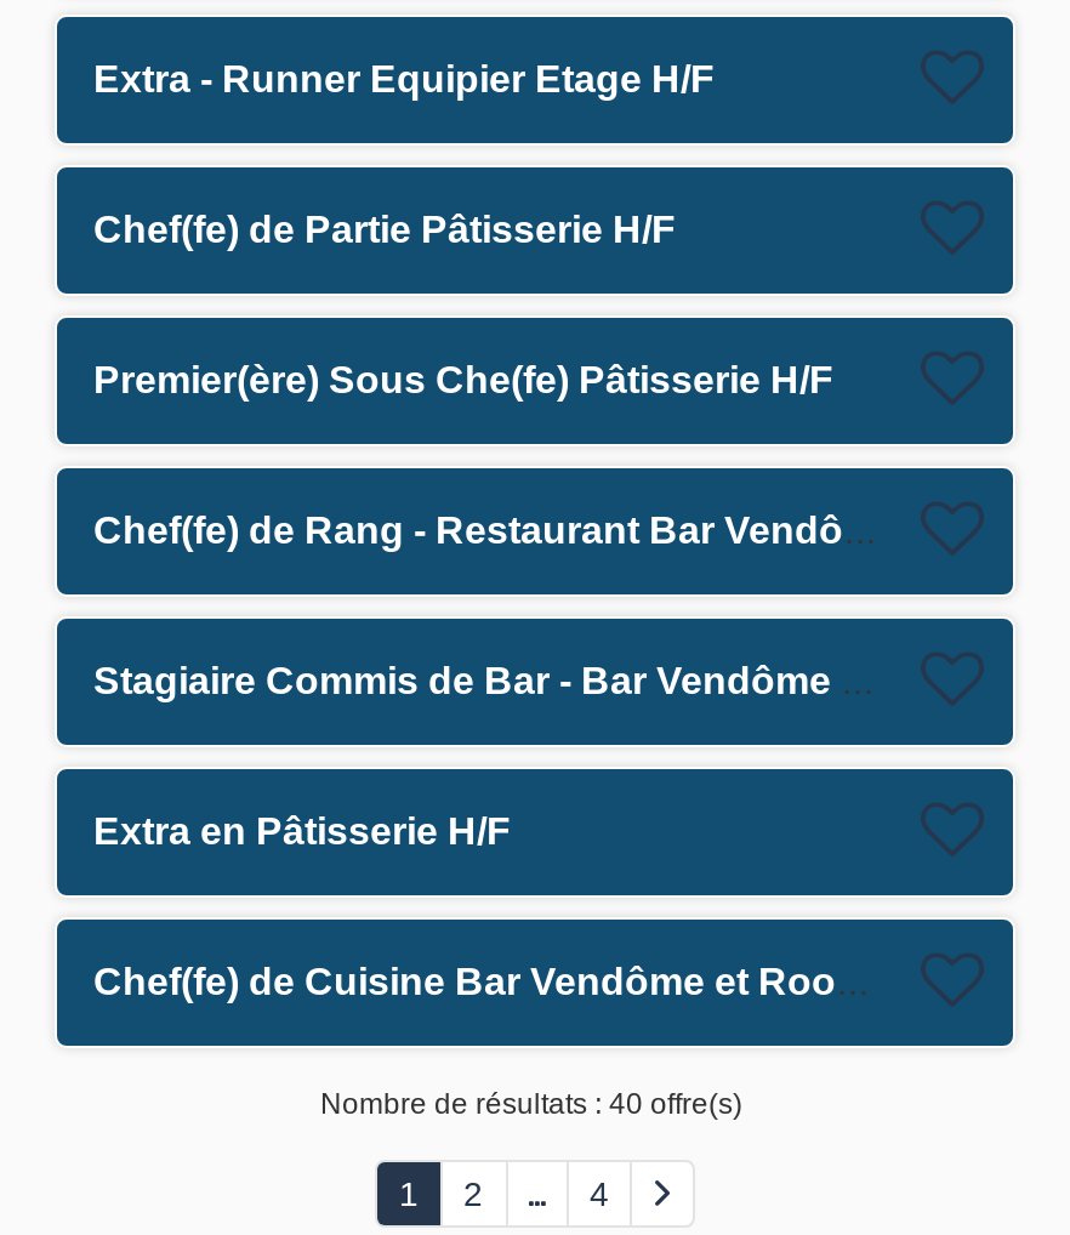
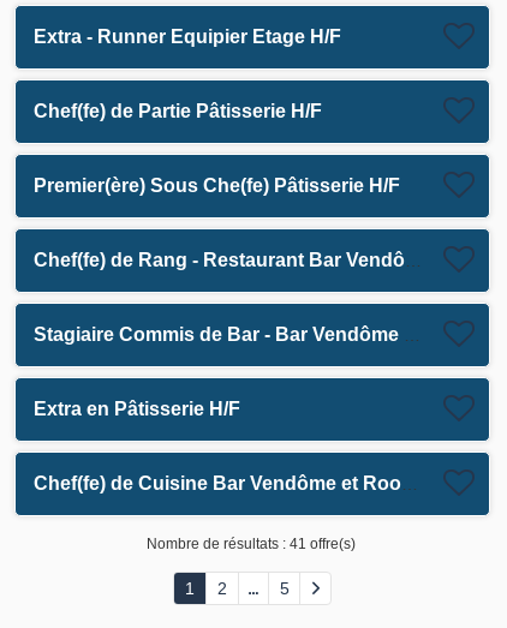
- Nombre de résultats : 40 offre(s)
+ Nombre de résultats : 41 offre(s)

- 4
+ 5
